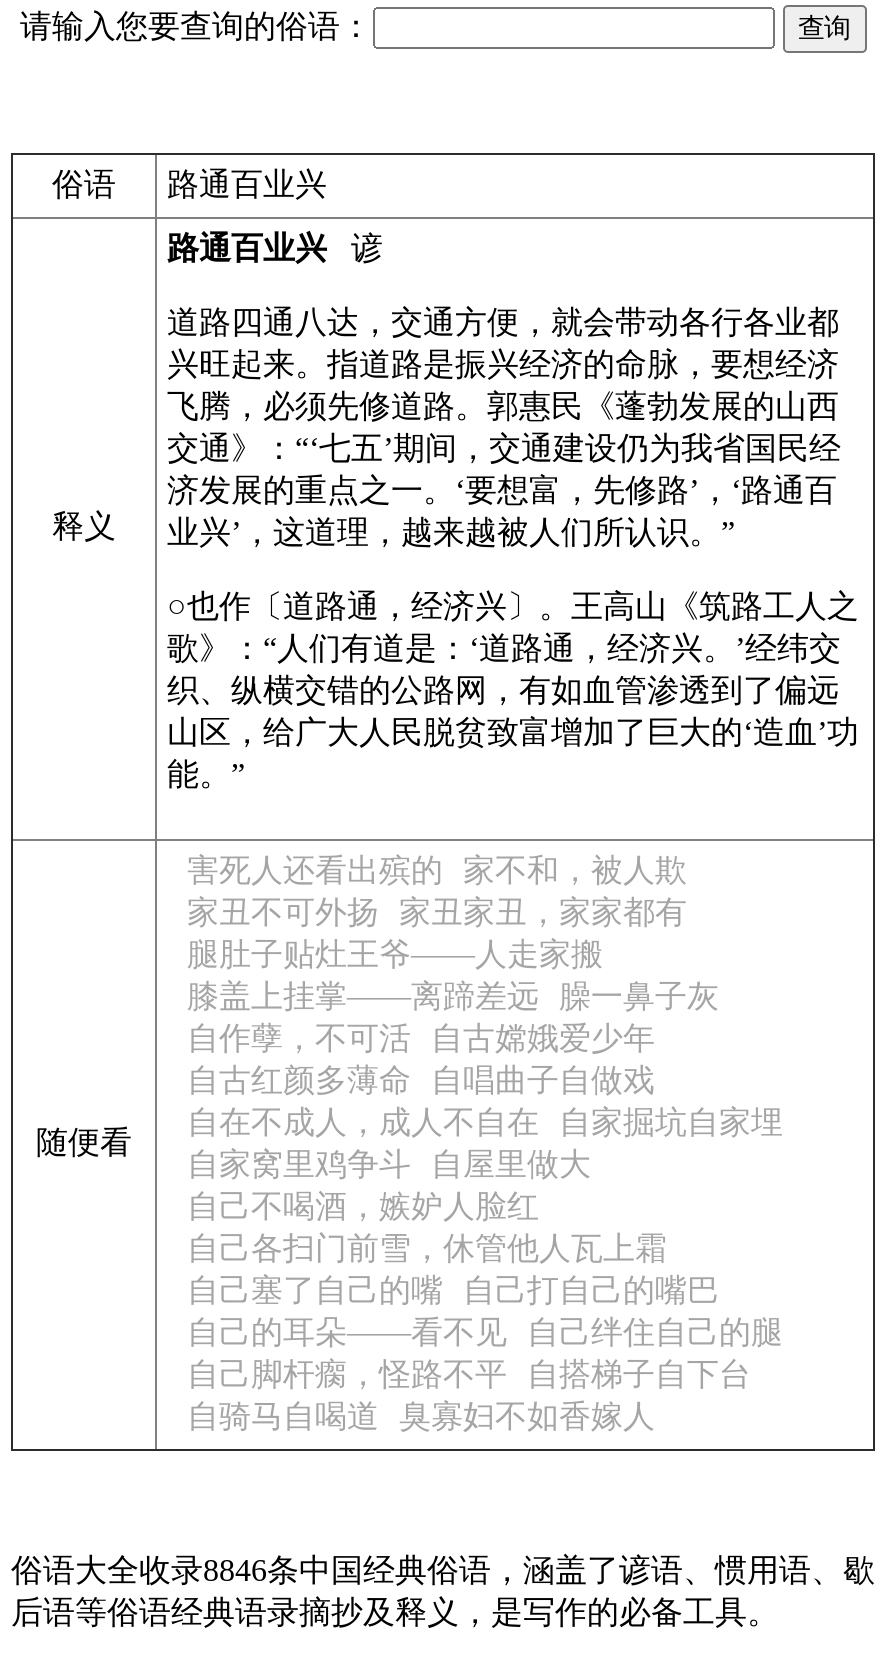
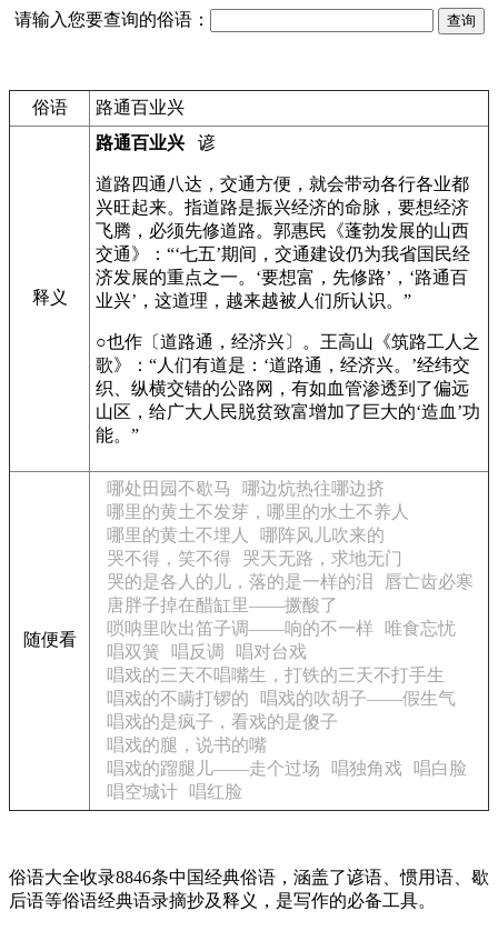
- 害死人还看出殡的 家不和，被人欺
- 家丑不可外扬 家丑家丑，家家都有
- 腿肚子贴灶王爷——人走家搬
- 膝盖上挂掌——离蹄差远 臊一鼻子灰
- 自作孽，不可活 自古嫦娥爱少年
- 自古红颜多薄命 自唱曲子自做戏
- 自在不成人，成人不自在 自家掘坑自家埋
- 自家窝里鸡争斗 自屋里做大
- 自己不喝酒，嫉妒人脸红
- 自己各扫门前雪，休管他人瓦上霜
- 自己塞了自己的嘴 自己打自己的嘴巴
- 自己的耳朵——看不见 自己绊住自己的腿
- 自己脚杆瘸，怪路不平 自搭梯子自下台
- 自骑马自喝道 臭寡妇不如香嫁人
+ 哪处田园不歇马 哪边炕热往哪边挤
+ 哪里的黄土不发芽，哪里的水土不养人
+ 哪里的黄土不埋人 哪阵风儿吹来的
+ 哭不得，笑不得 哭天无路，求地无门
+ 哭的是各人的儿，落的是一样的泪 唇亡齿必寒
+ 唐胖子掉在醋缸里——撅酸了
+ 唢呐里吹出笛子调——响的不一样 唯食忘忧
+ 唱双簧 唱反调 唱对台戏
+ 唱戏的三天不唱嘴生，打铁的三天不打手生
+ 唱戏的不瞒打锣的 唱戏的吹胡子——假生气
+ 唱戏的是疯子，看戏的是傻子
+ 唱戏的腿，说书的嘴
+ 唱戏的蹓腿儿——走个过场 唱独角戏 唱白脸
+ 唱空城计 唱红脸
